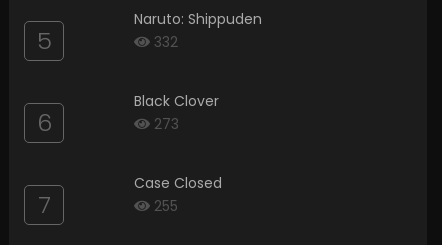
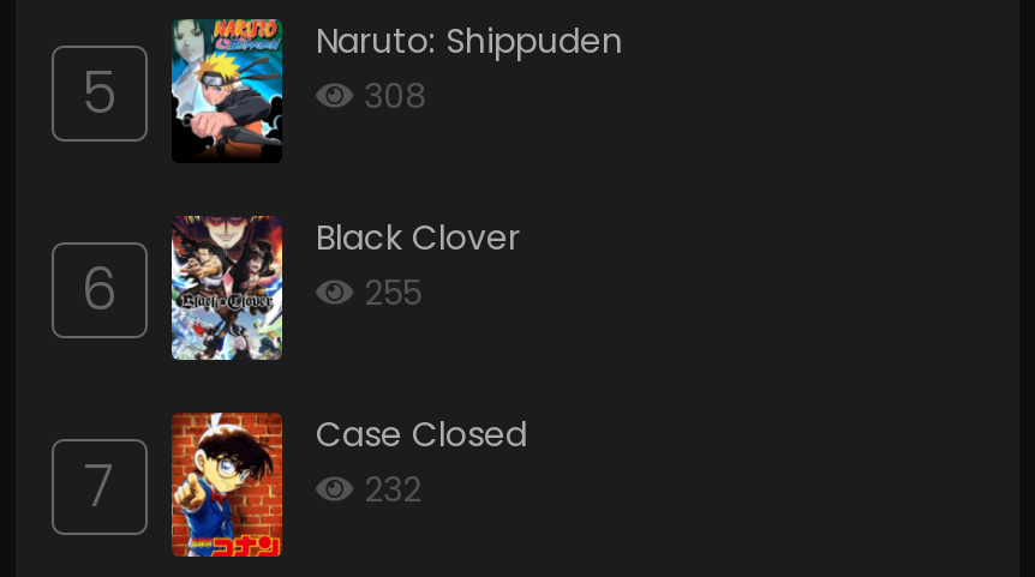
+ [image]

- 332
+ 308

+ [image]

- 273
+ 255

+ [image]

- 255
+ 232
